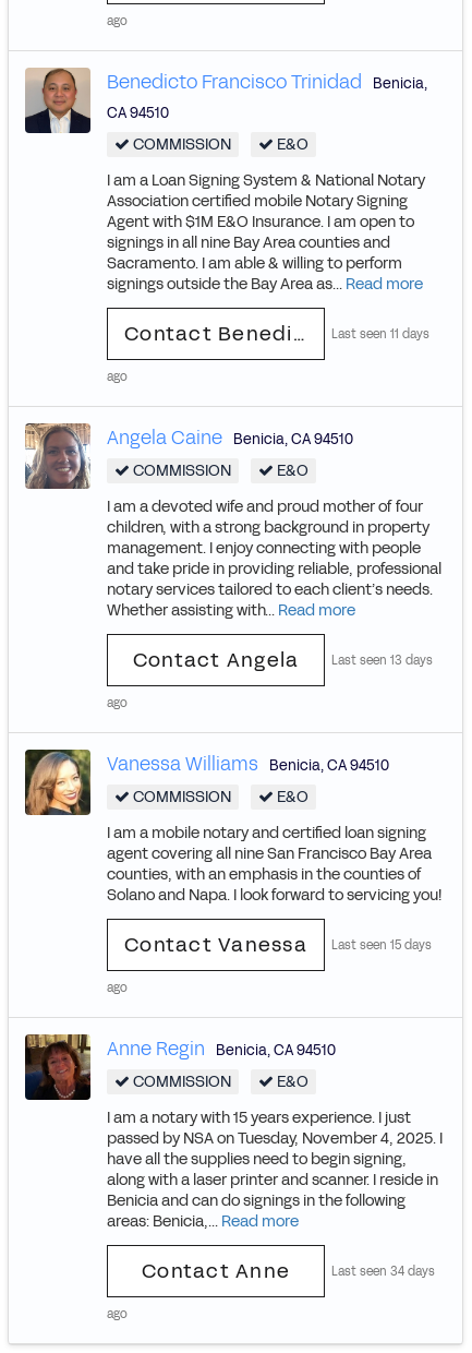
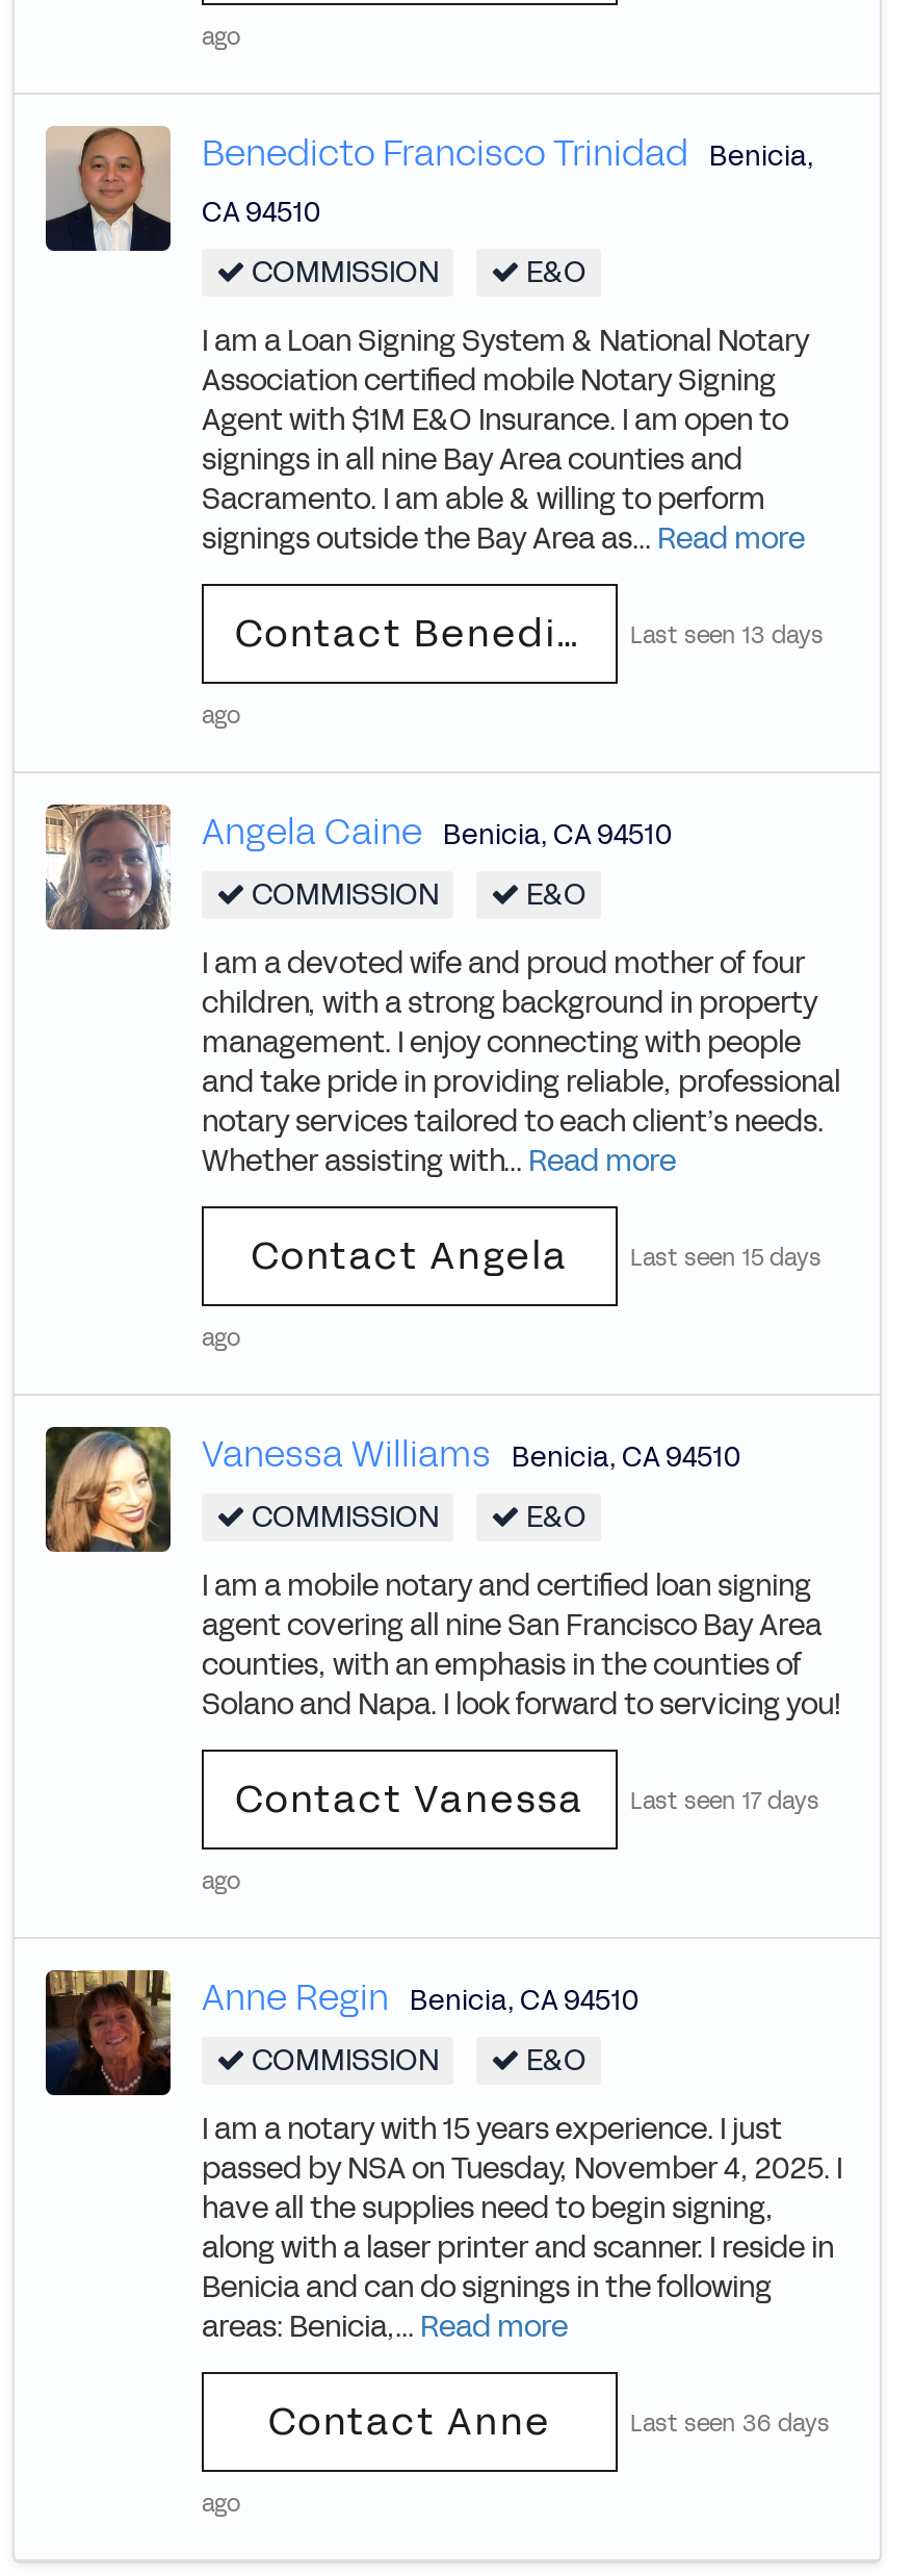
- Last seen 11 days

moved up: Last seen 13 days

moved up: Last seen 15 days

+ Last seen 17 days

- Last seen 34 days
+ Last seen 36 days
